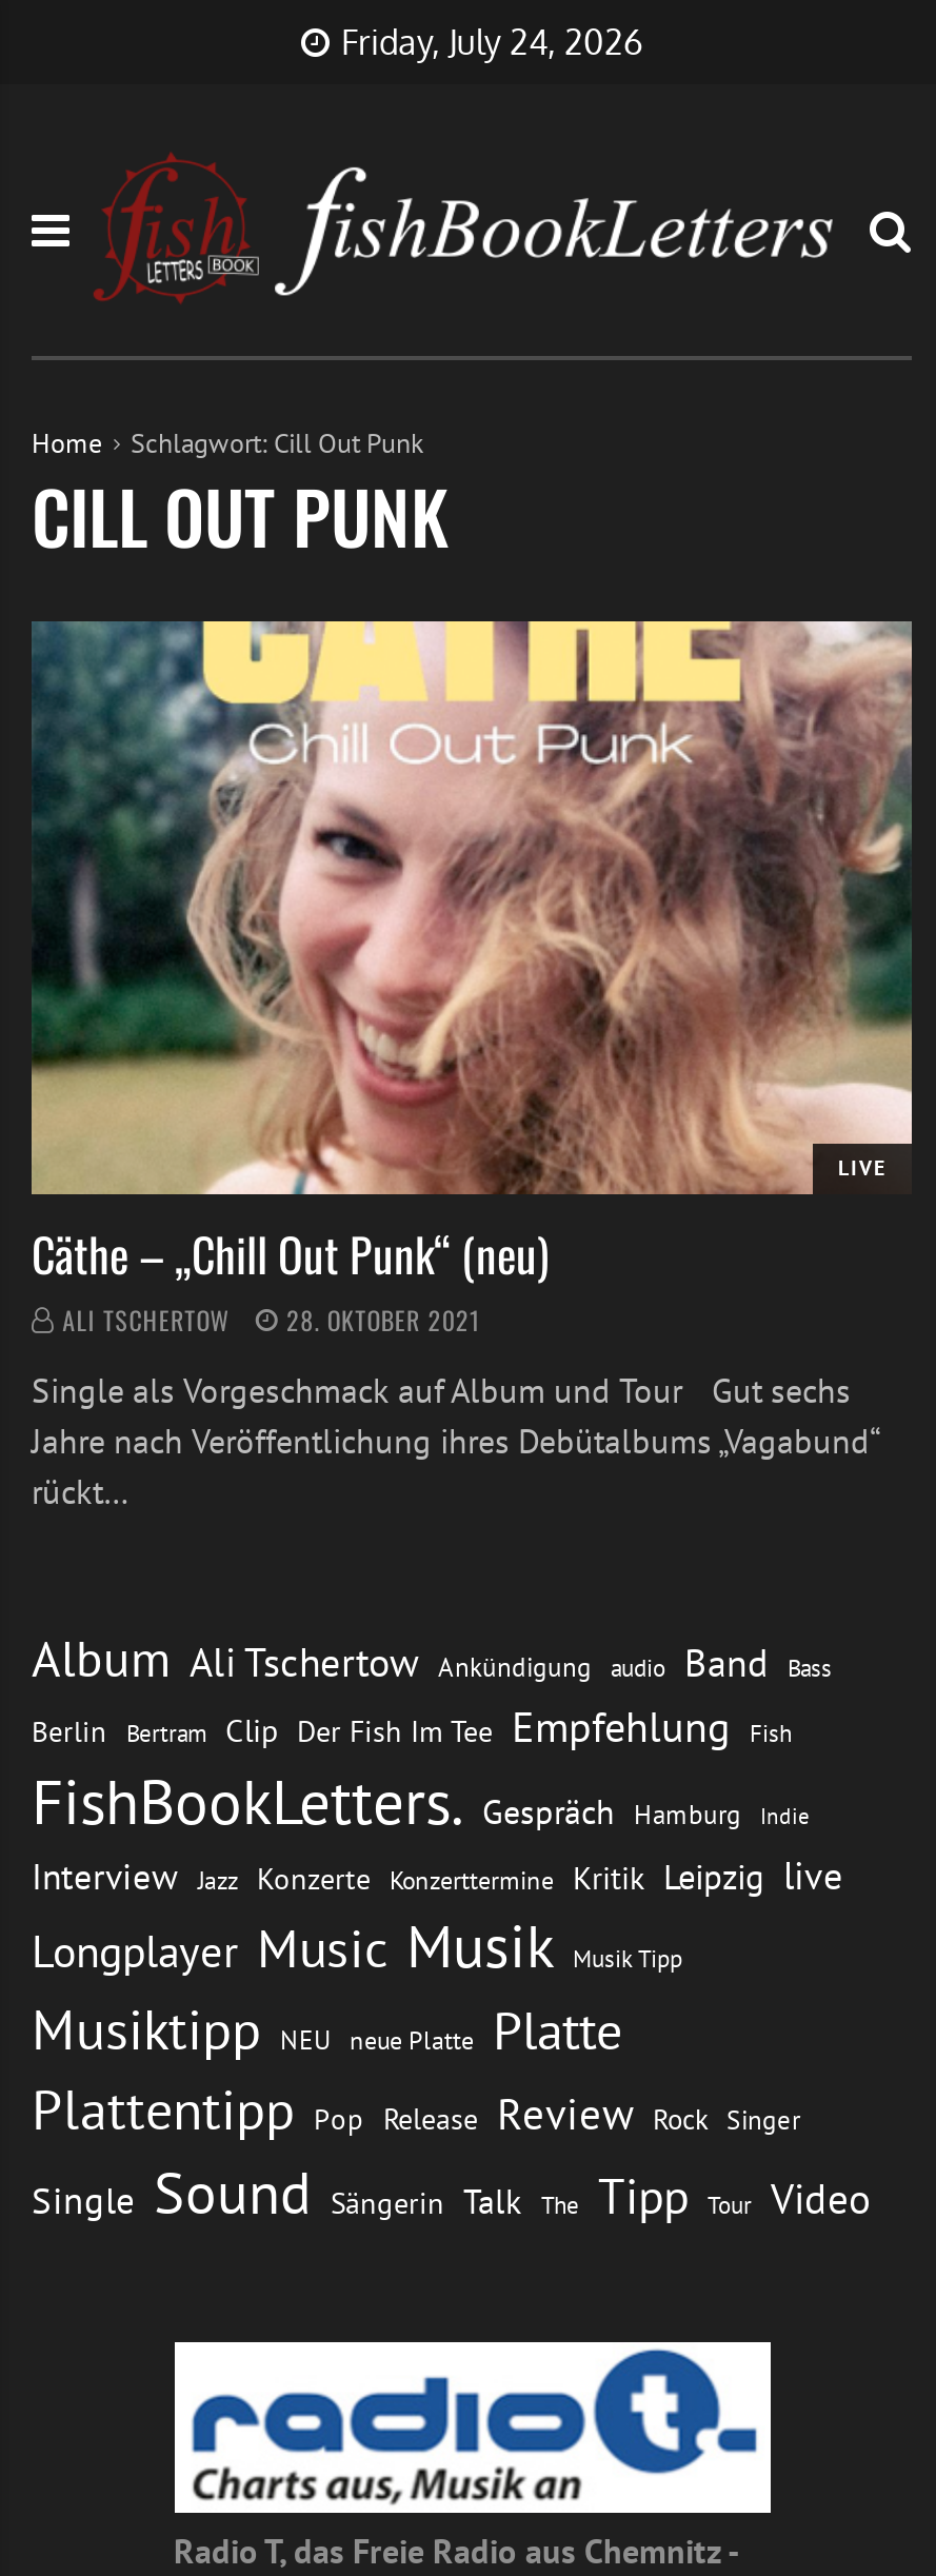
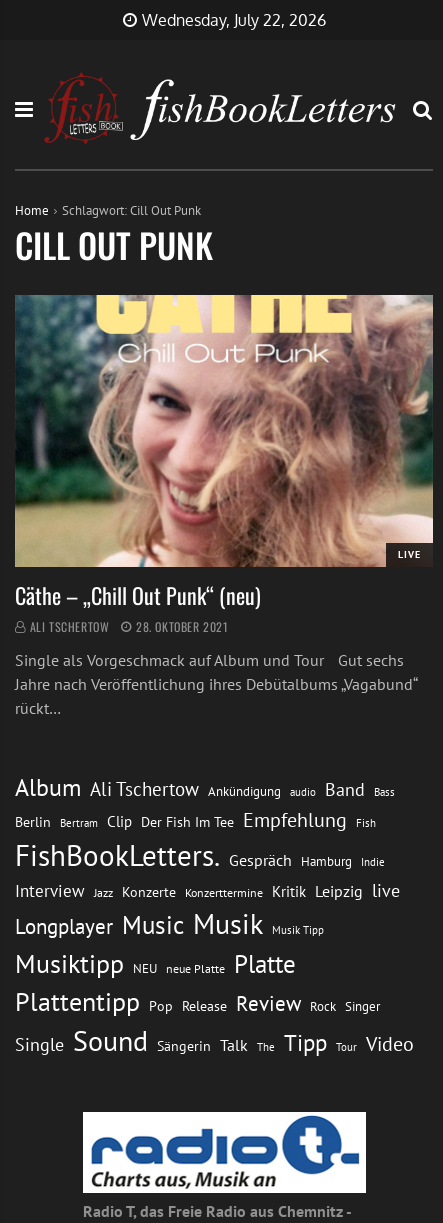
- Friday, July 24, 2026
+ Wednesday, July 22, 2026
